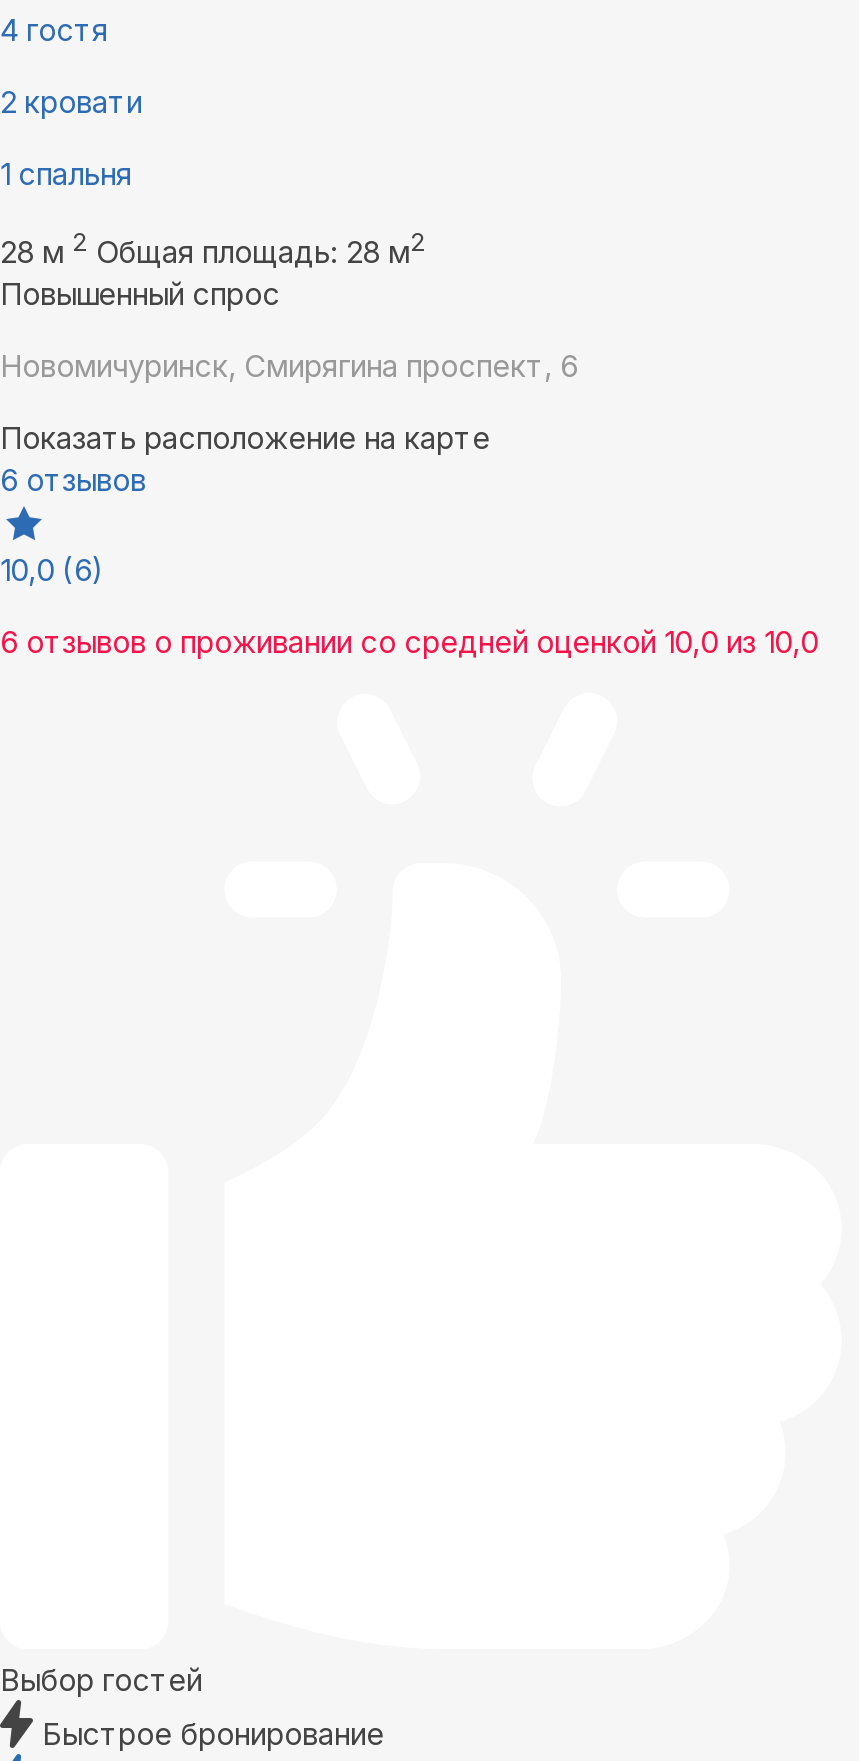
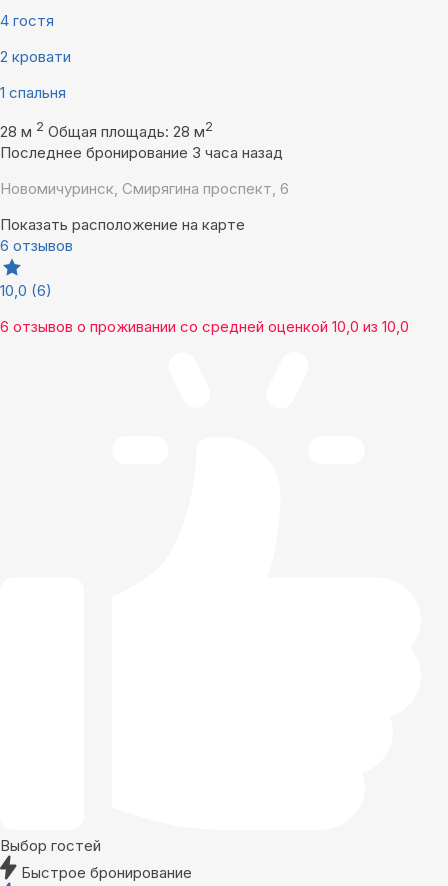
- Повышенный спрос
+ Последнее бронирование 3 часа назад
